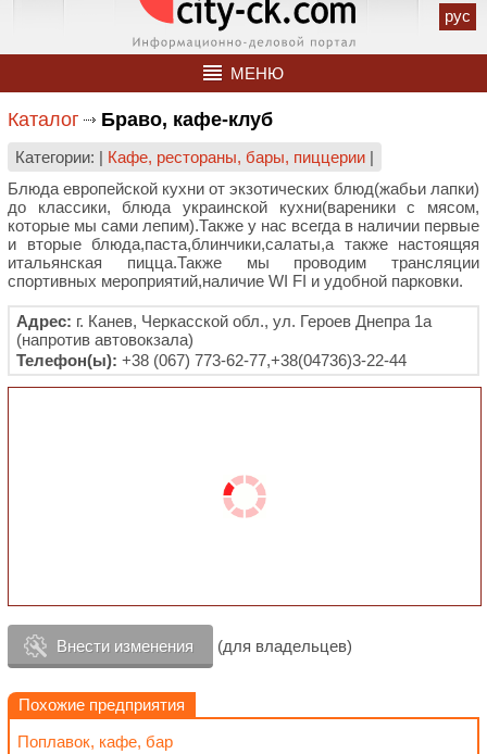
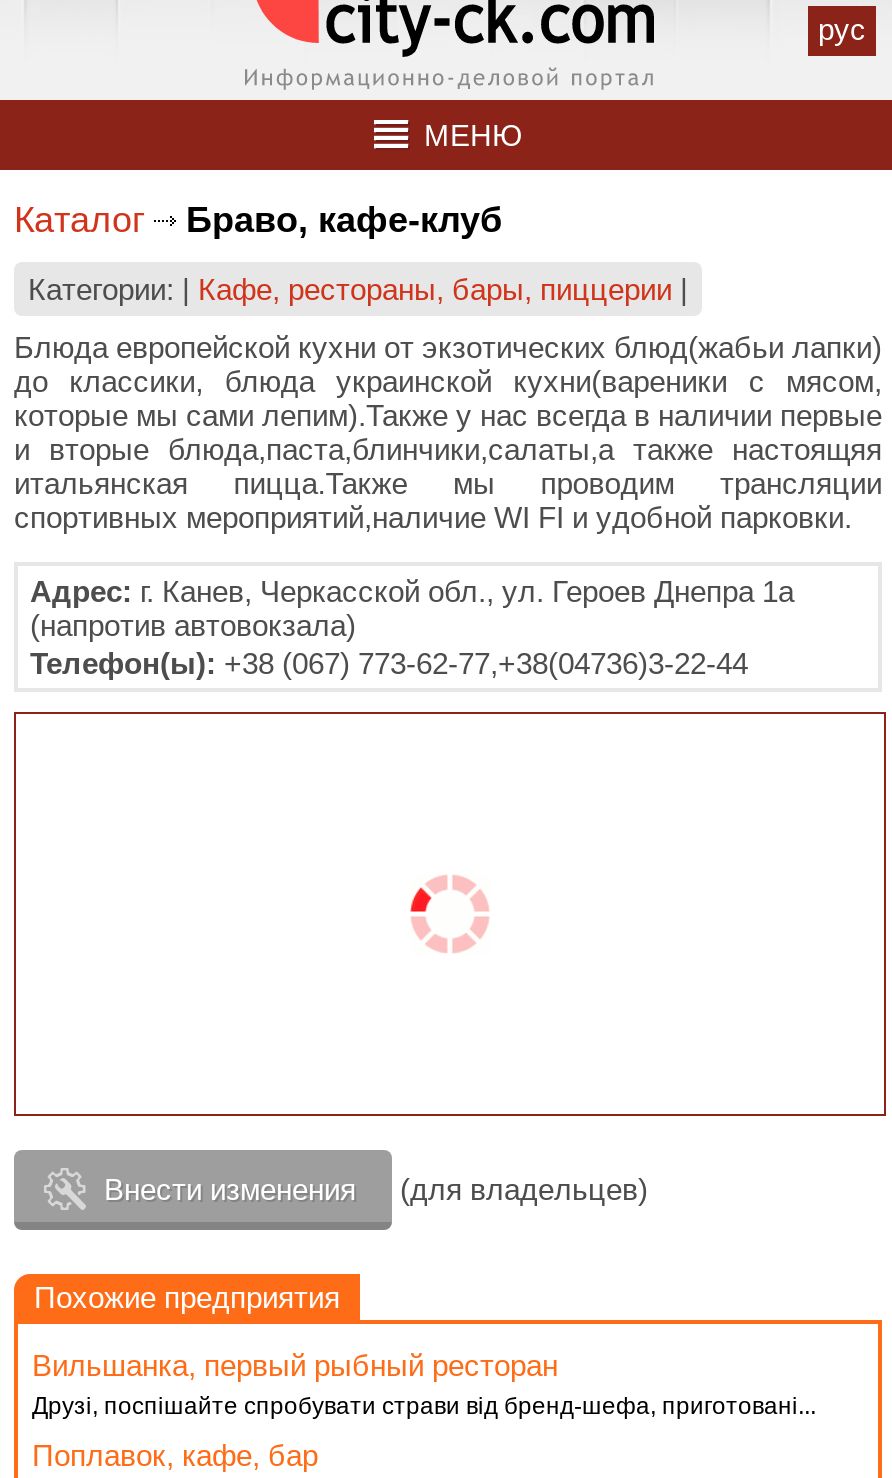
+ Вильшанка, первый рыбный ресторан
+ Друзі, поспішайте спробувати страви від бренд-шефа, приготовані...
